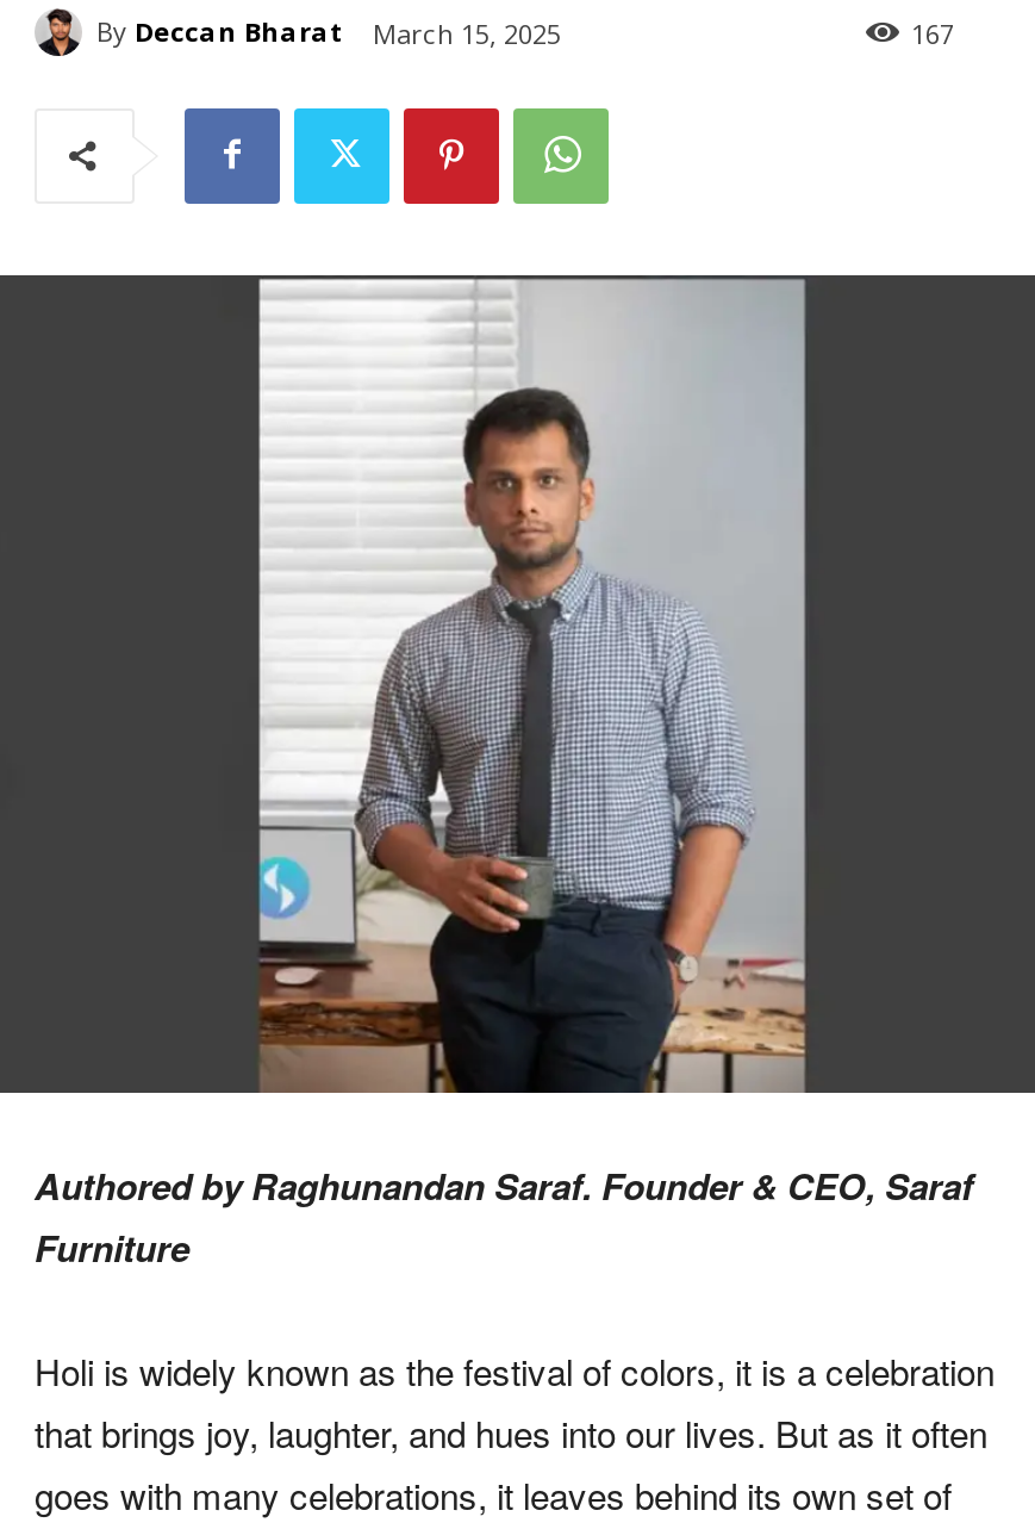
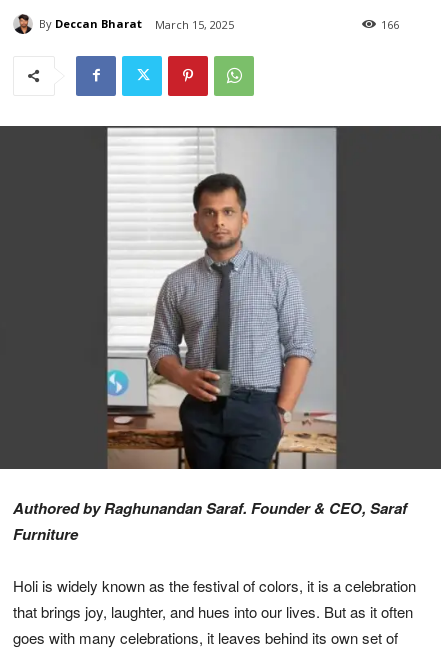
- 167
+ 166
